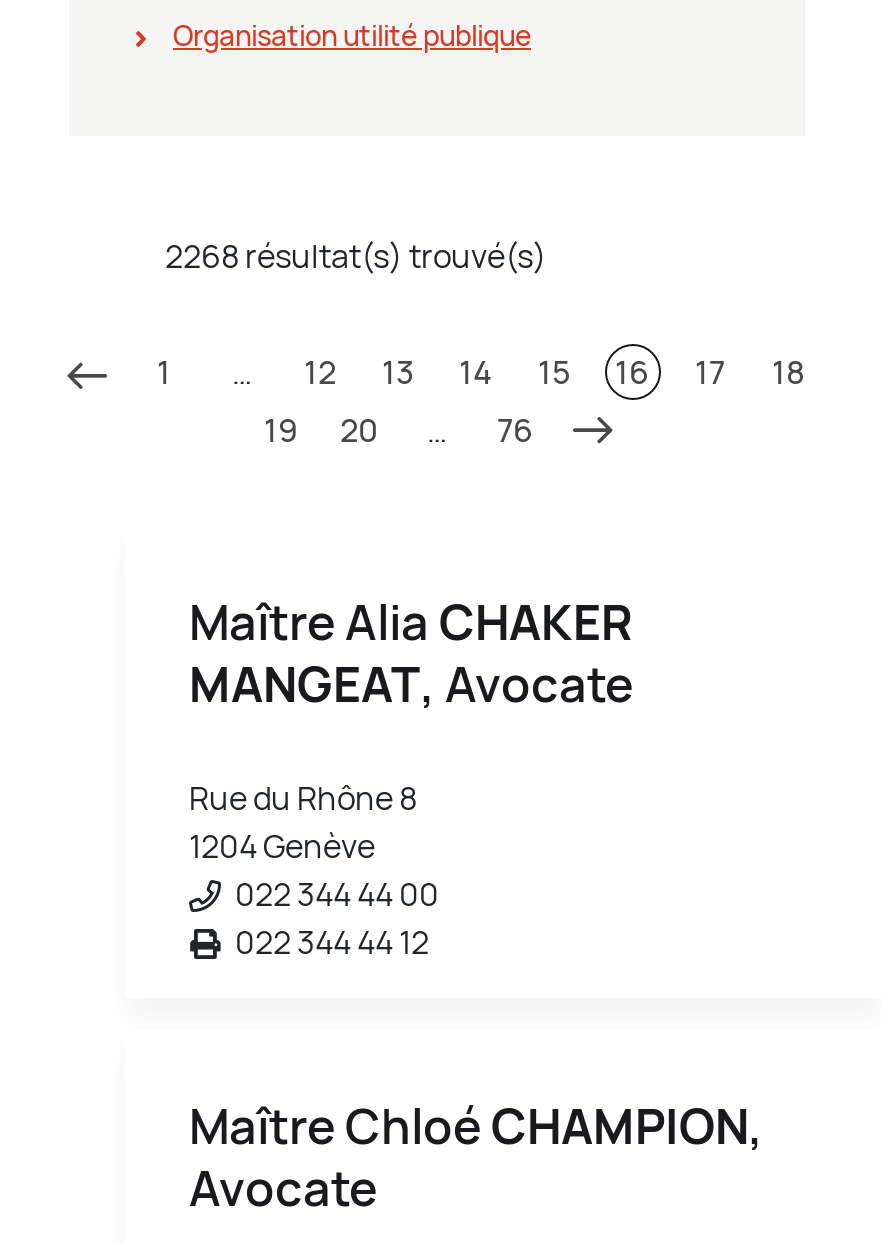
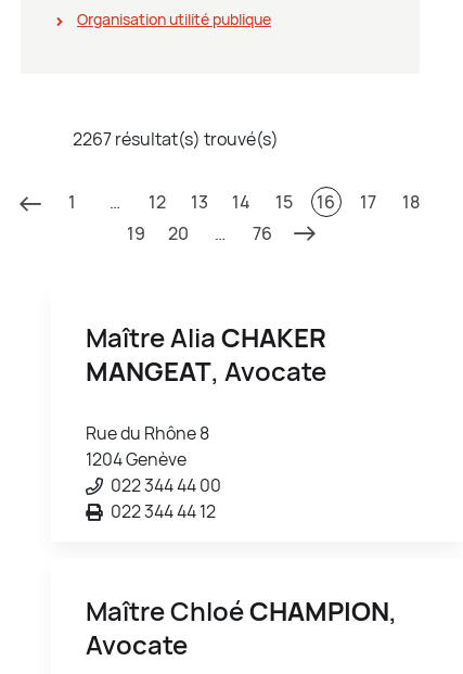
- 2268 résultat(s) trouvé(s)
+ 2267 résultat(s) trouvé(s)
